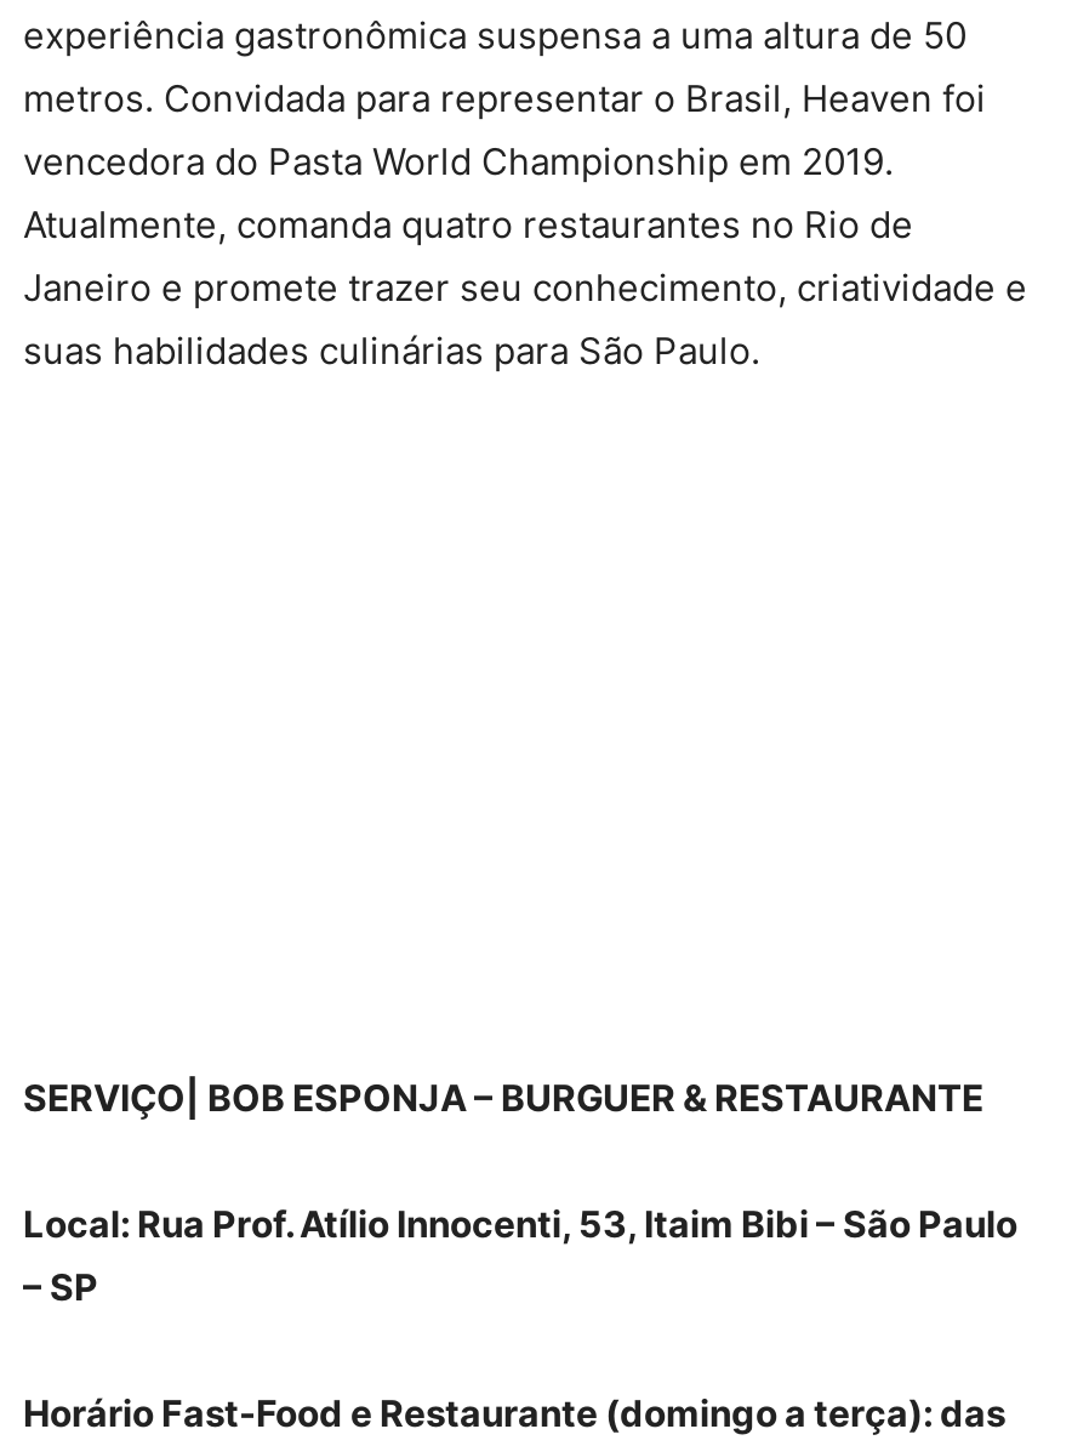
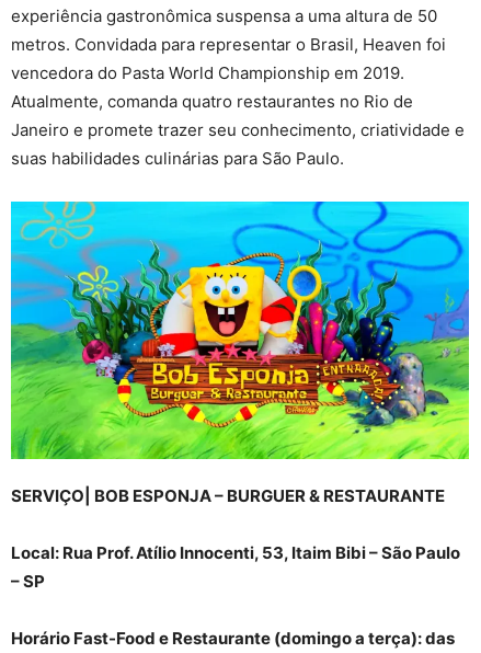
+ [image]
